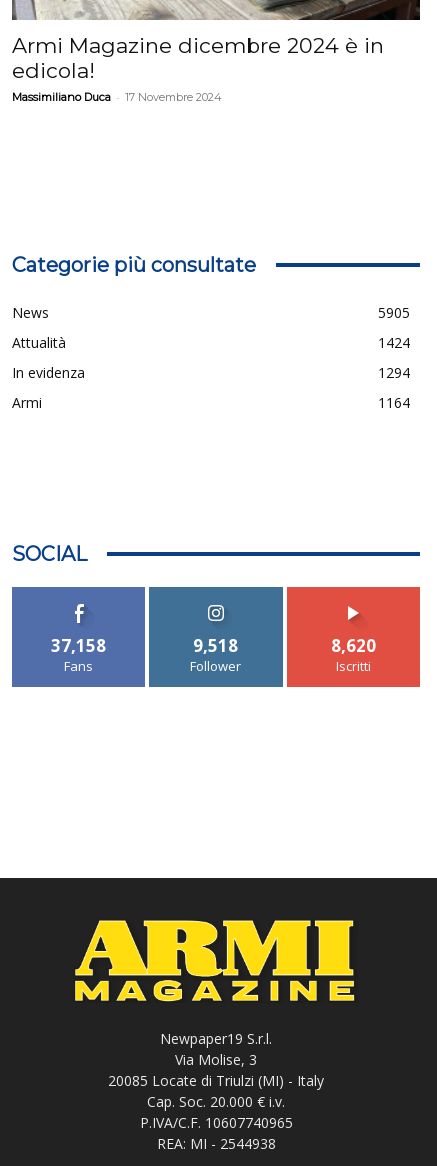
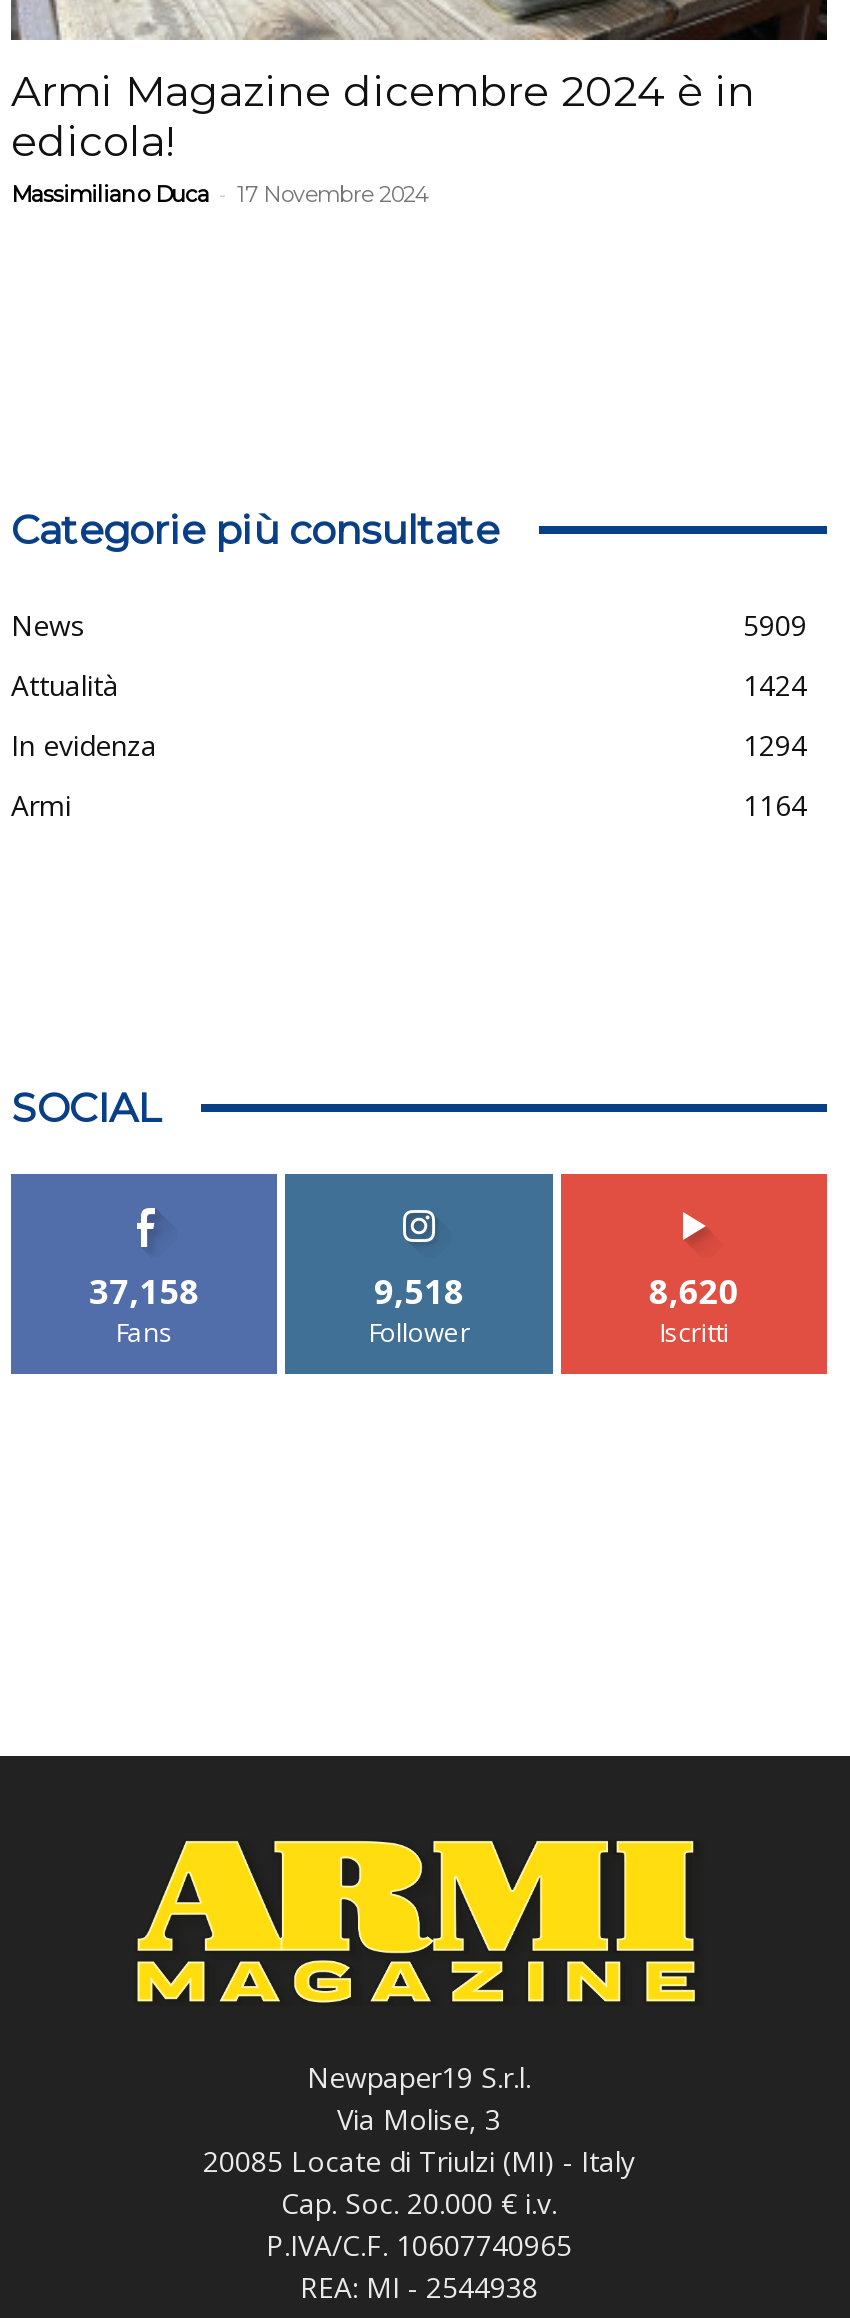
- 5905
+ 5909
